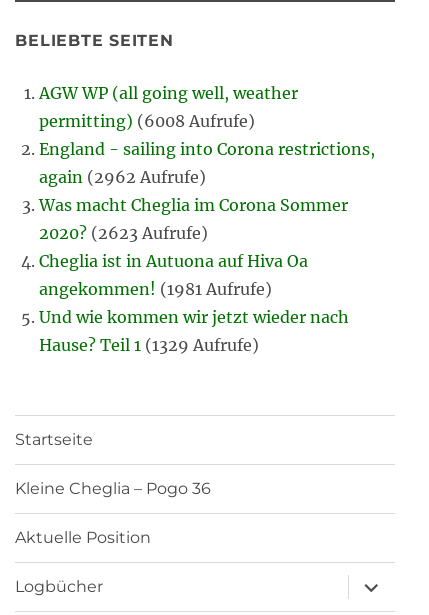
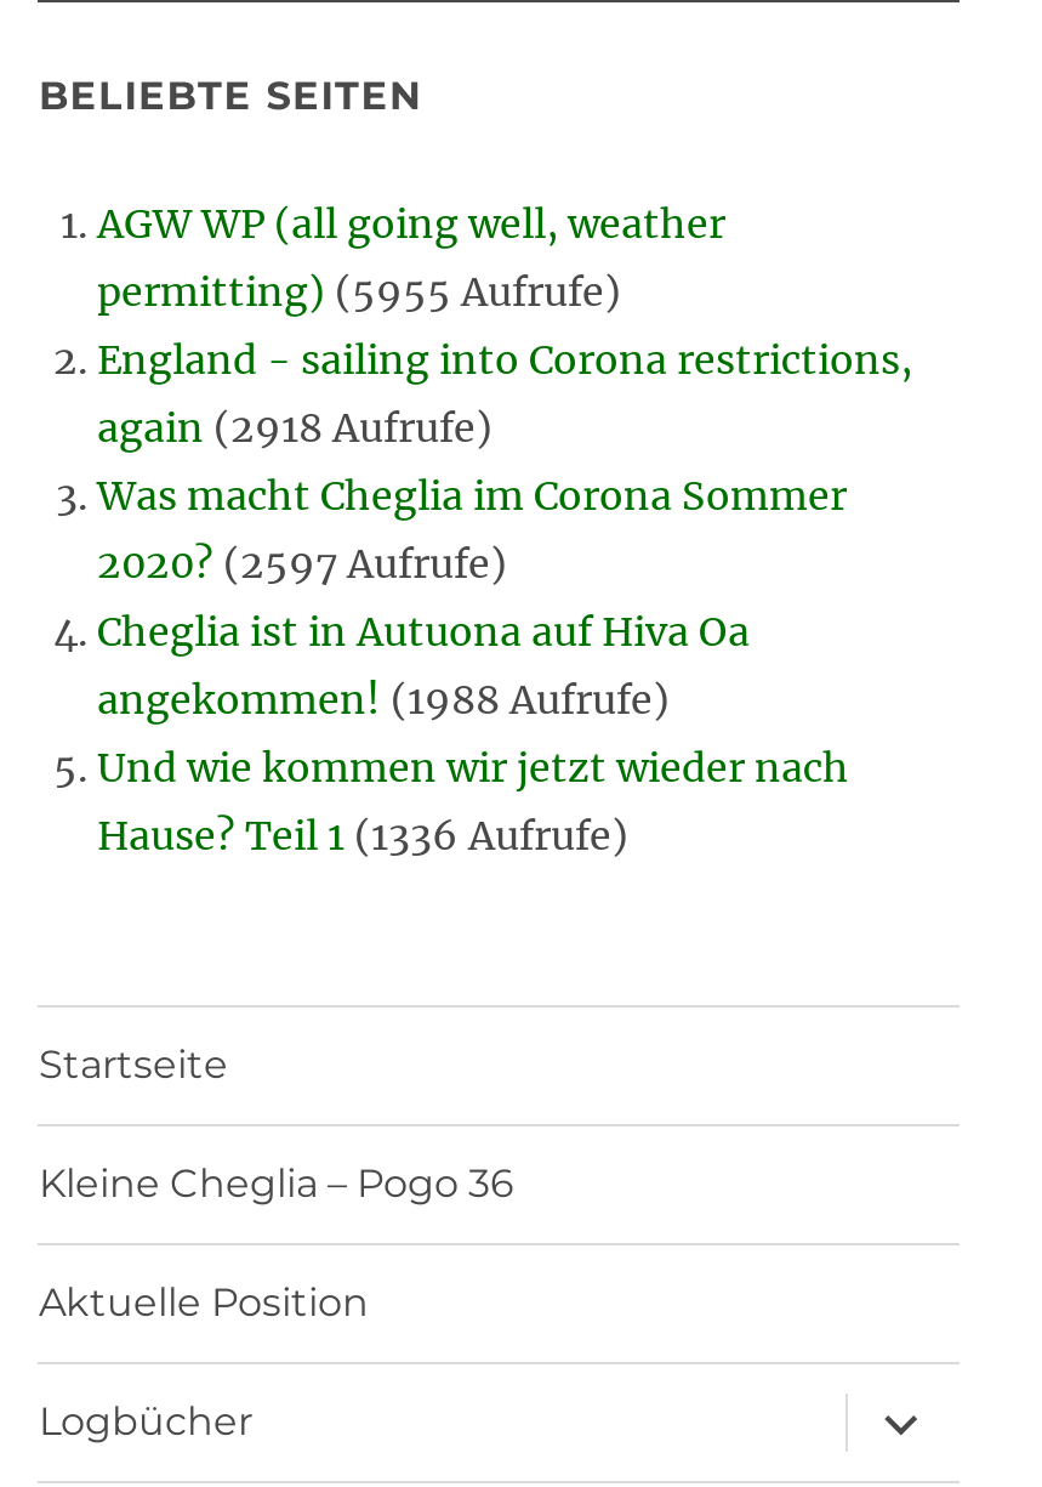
- permitting) (6008 Aufrufe)
+ permitting) (5955 Aufrufe)

- again (2962 Aufrufe)
+ again (2918 Aufrufe)

- 2020? (2623 Aufrufe)
+ 2020? (2597 Aufrufe)

- angekommen! (1981 Aufrufe)
+ angekommen! (1988 Aufrufe)

- Hause? Teil 1 (1329 Aufrufe)
+ Hause? Teil 1 (1336 Aufrufe)
